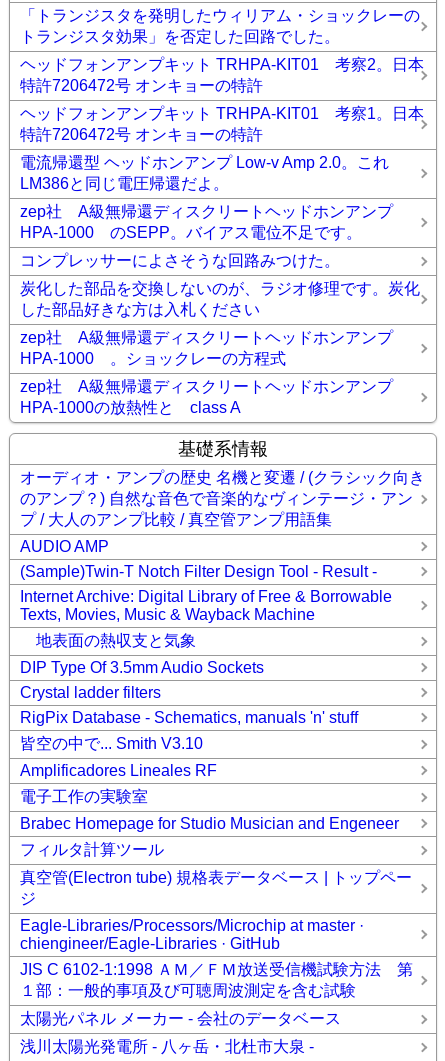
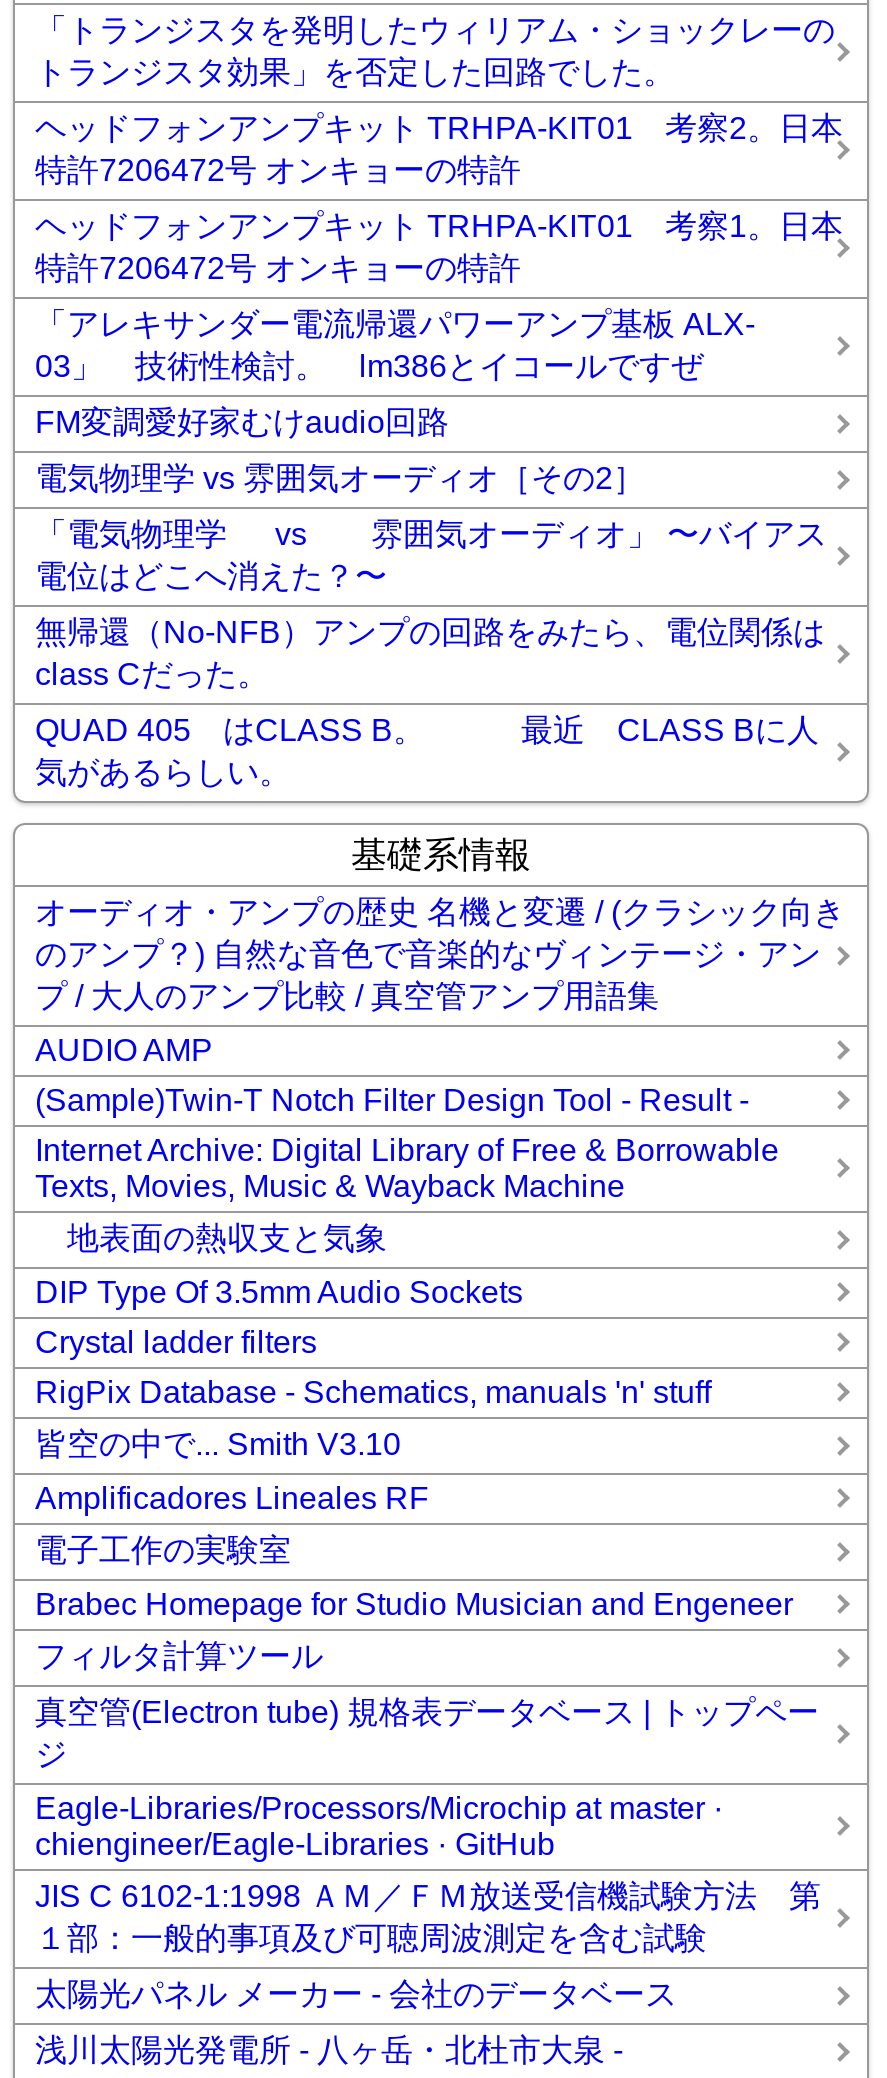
- 電流帰還型 ヘッドホンアンプ Low-v Amp 2.0。これ
- LM386と同じ電圧帰還だよ。
+ 「アレキサンダー電流帰還パワーアンプ基板 ALX-
+ 03」 技術性検討。 lm386とイコールですぜ

- zep社 A級無帰還ディスクリートヘッドホンアンプ
- HPA-1000 のSEPP。バイアス電位不足です。
+ FM変調愛好家むけaudio回路

- コンプレッサーによさそうな回路みつけた。
+ 電気物理学 vs 雰囲気オーディオ［その2］

- 炭化した部品を交換しないのが、ラジオ修理です。炭化
- した部品好きな方は入札ください
+ 「電気物理学 vs 雰囲気オーディオ」 〜バイアス
+ 電位はどこへ消えた？〜

- zep社 A級無帰還ディスクリートヘッドホンアンプ
- HPA-1000 。ショックレーの方程式
+ 無帰還（No-NFB）アンプの回路をみたら、電位関係は
+ class Cだった。

- zep社 A級無帰還ディスクリートヘッドホンアンプ
- HPA-1000の放熱性と class A
+ QUAD 405 はCLASS B。 最近 CLASS Bに人
+ 気があるらしい。
